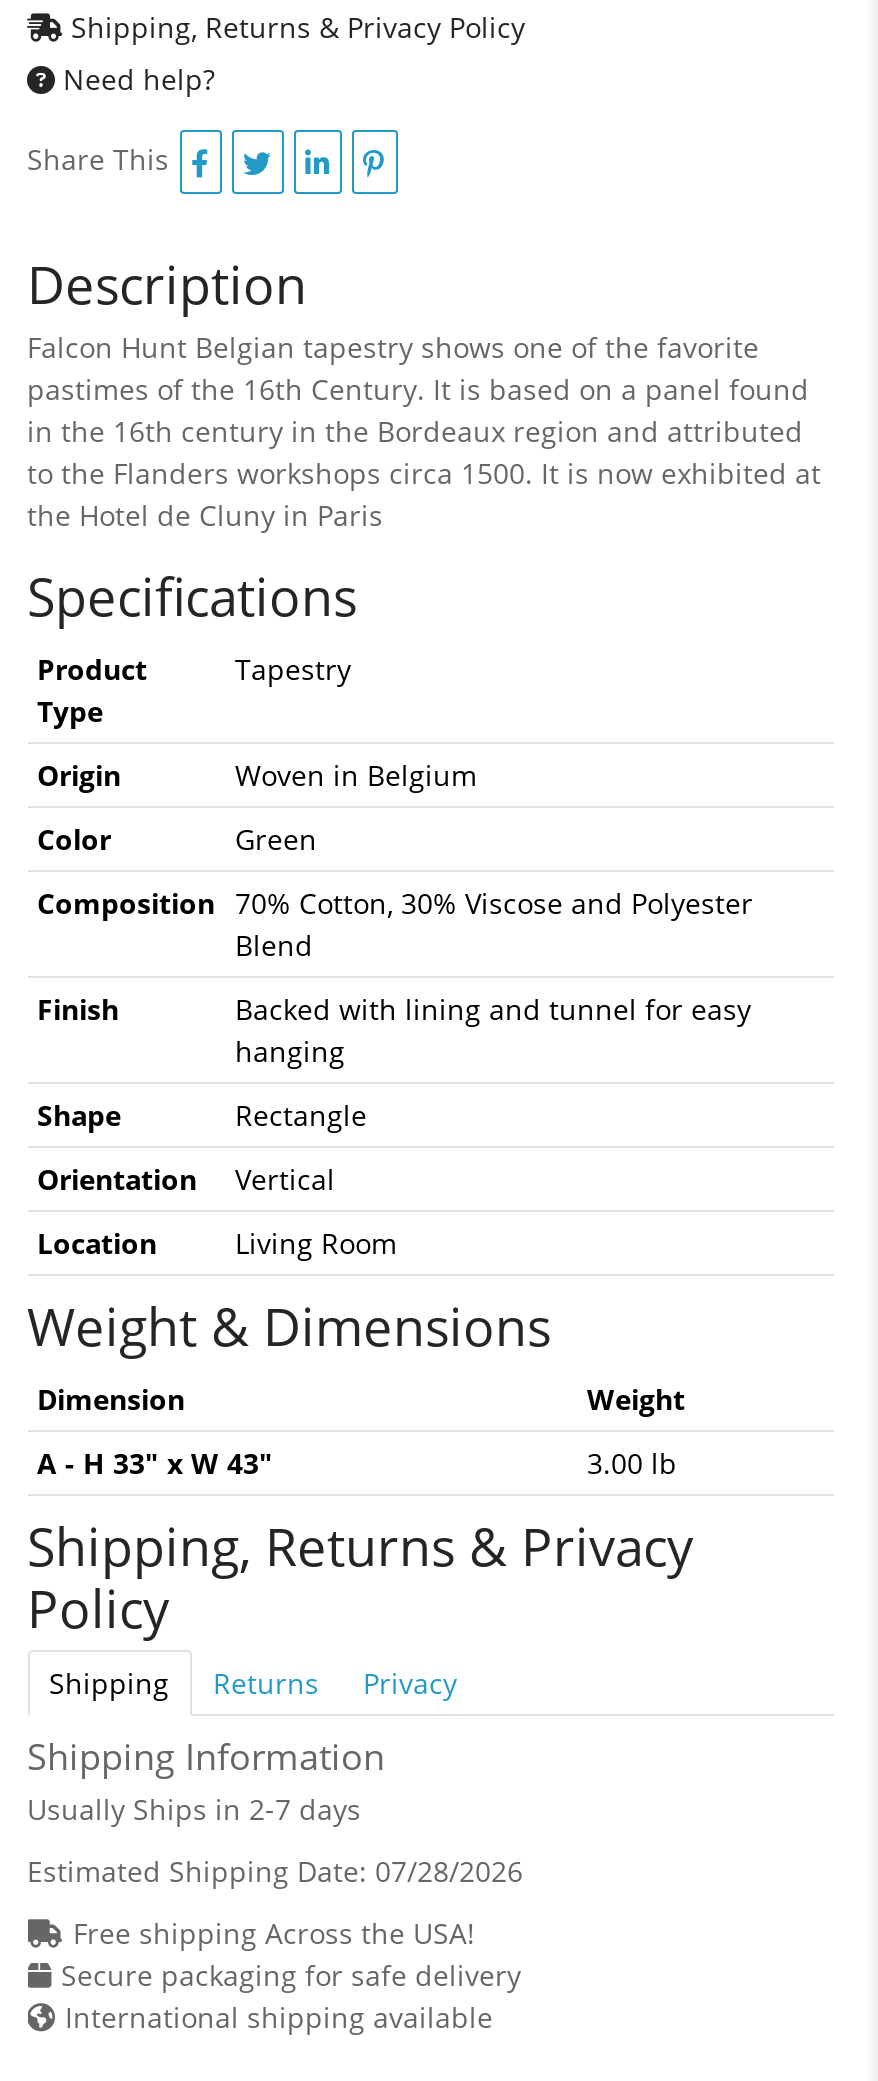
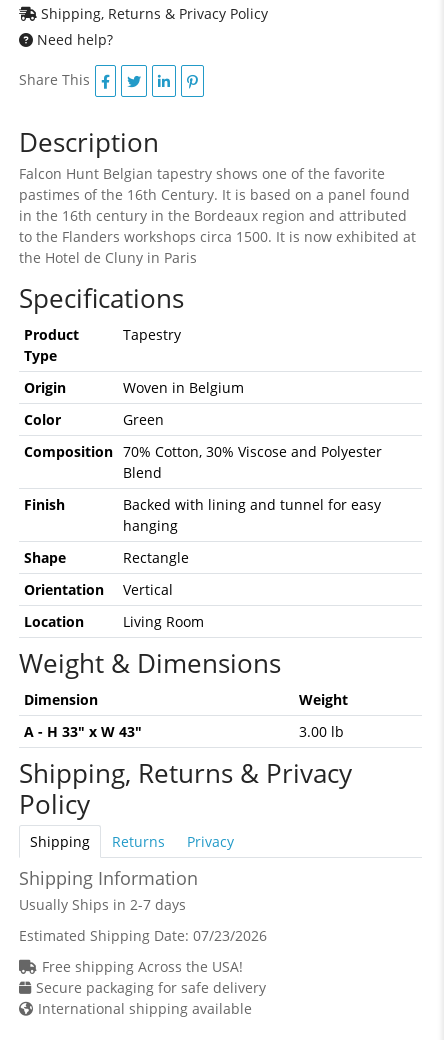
- Estimated Shipping Date: 07/28/2026
+ Estimated Shipping Date: 07/23/2026
